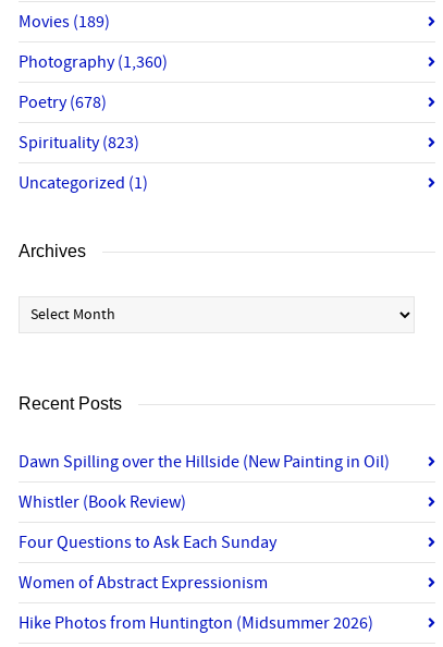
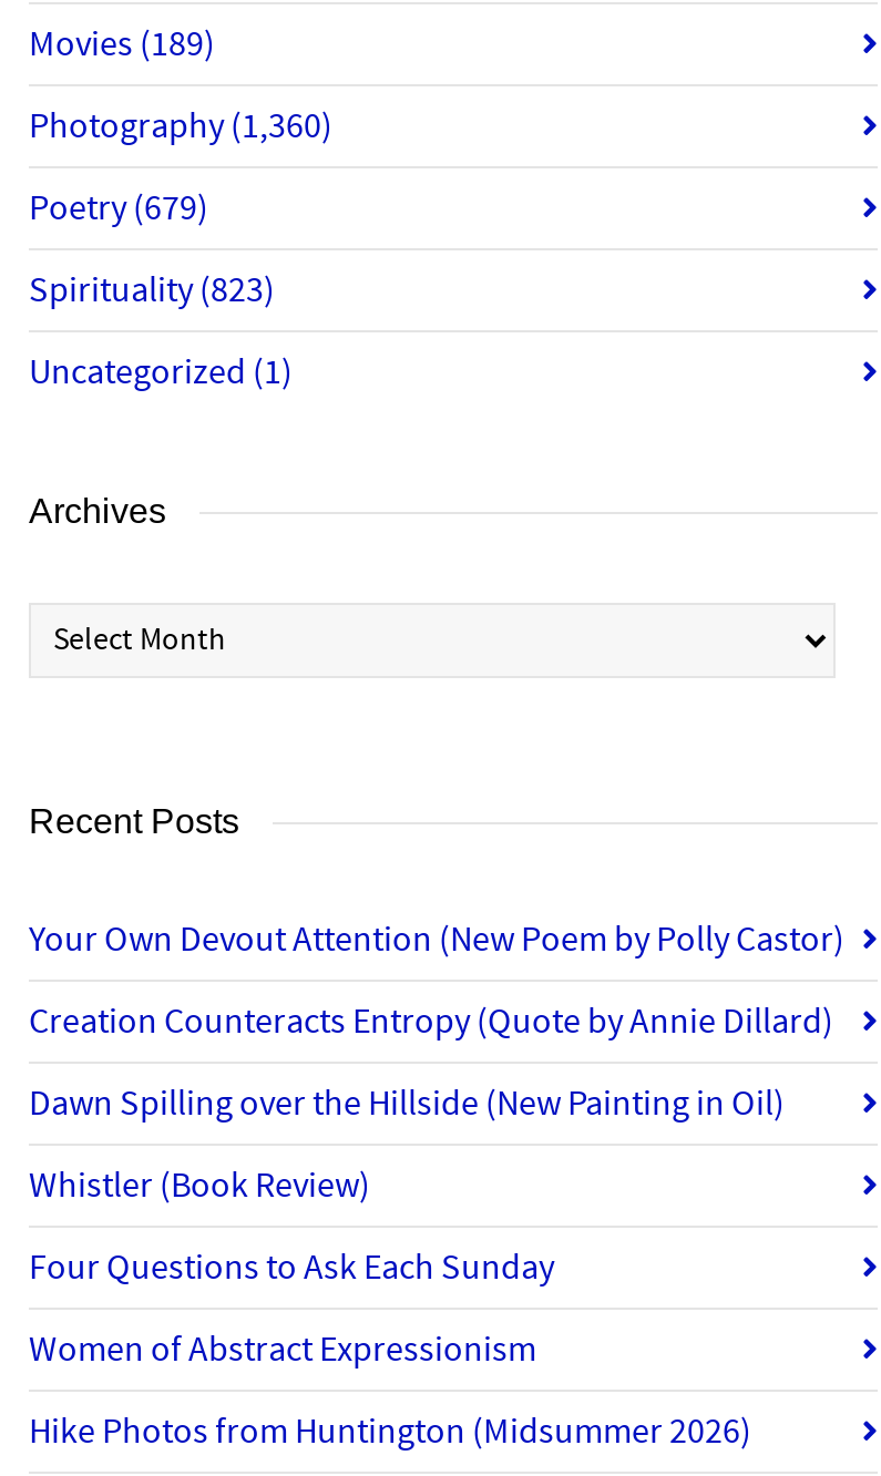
- Poetry (678)
+ Poetry (679)

+ Your Own Devout Attention (New Poem by Polly Castor)
+ Creation Counteracts Entropy (Quote by Annie Dillard)
